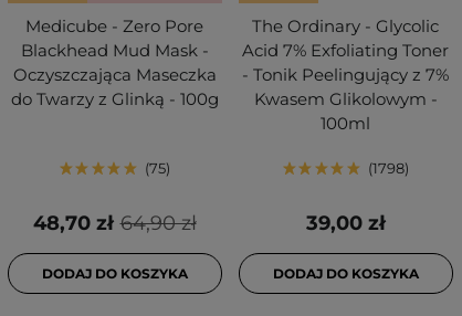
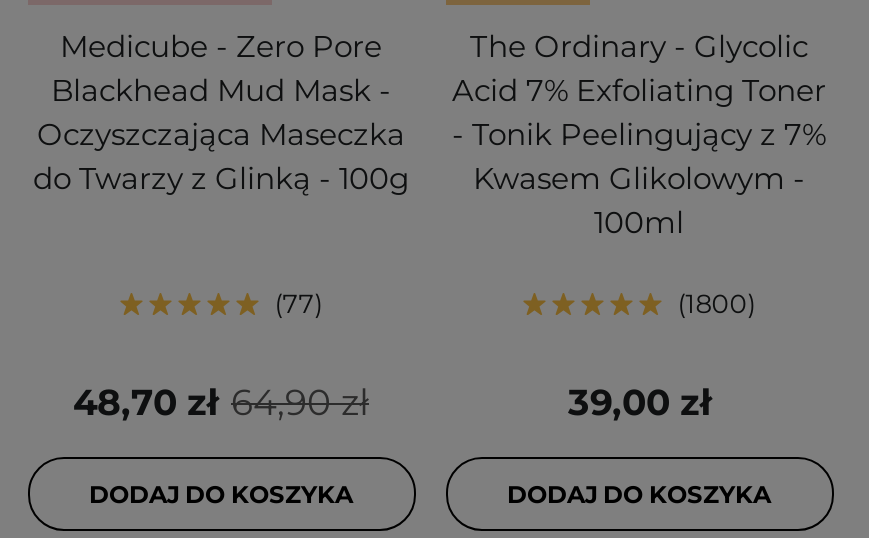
- 75
+ 77

- 1798
+ 1800
